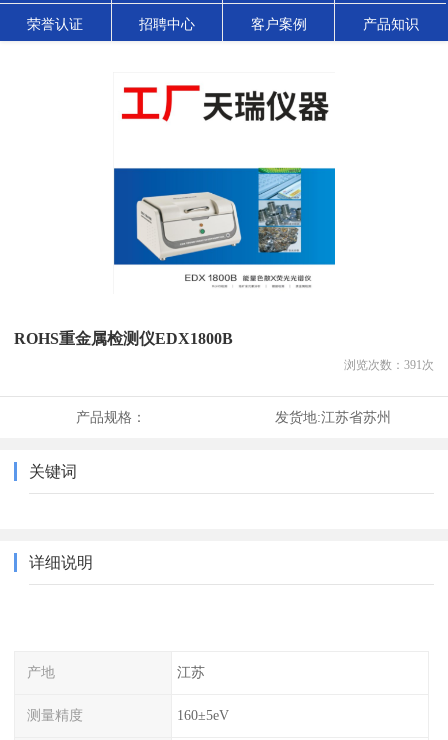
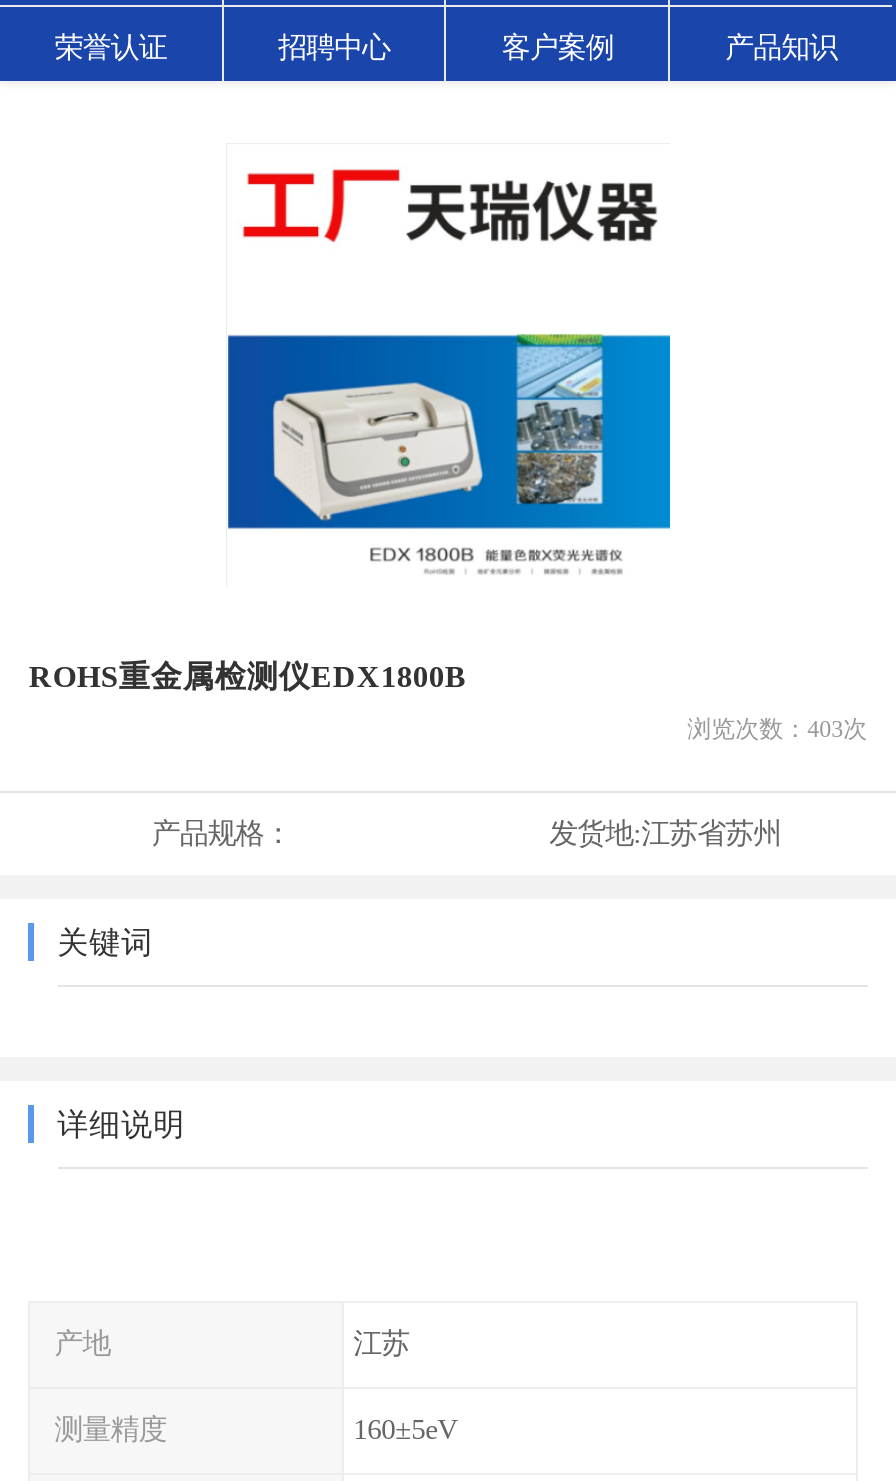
- 浏览次数：391次
+ 浏览次数：403次
